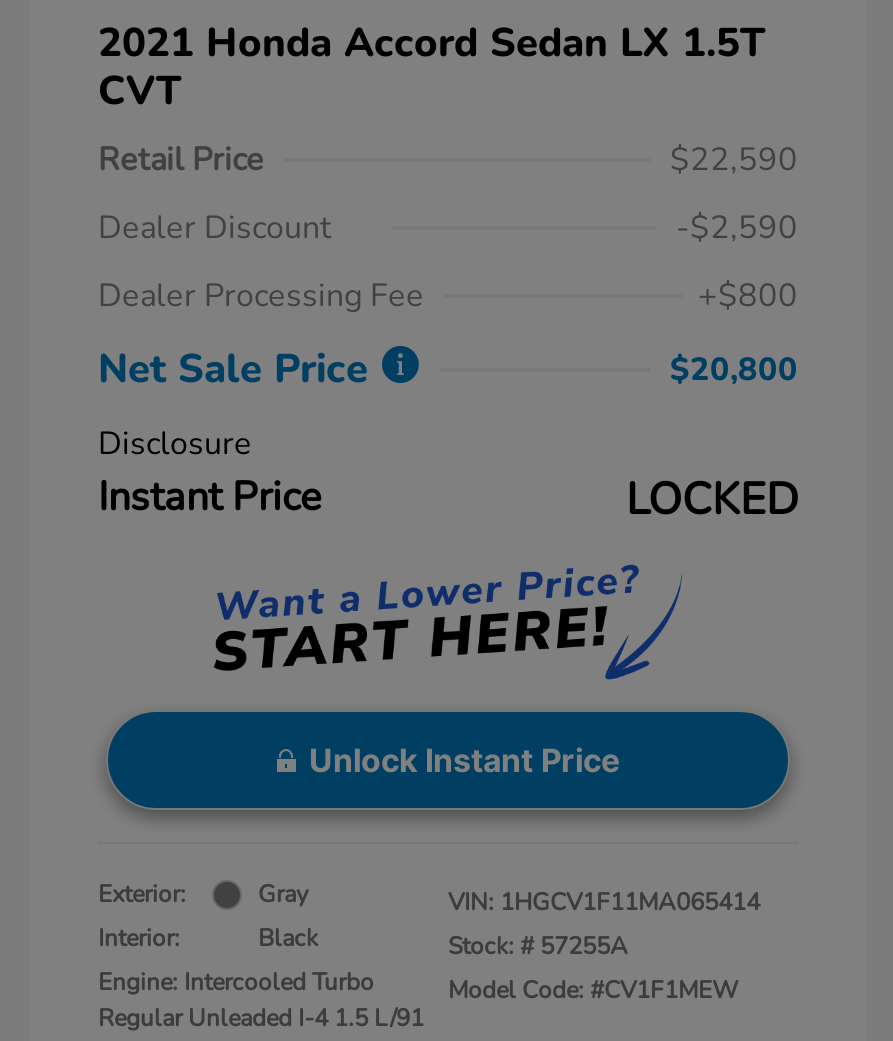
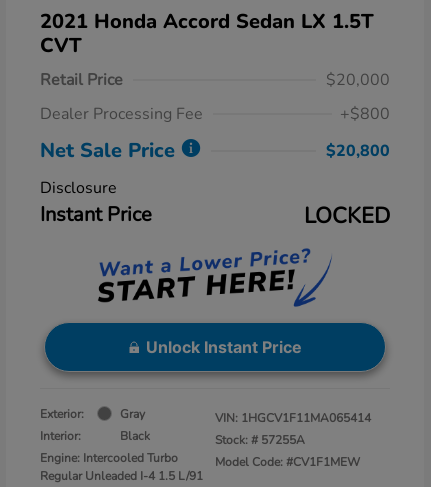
- $22,590
- Dealer Discount
- -$2,590
+ $20,000
